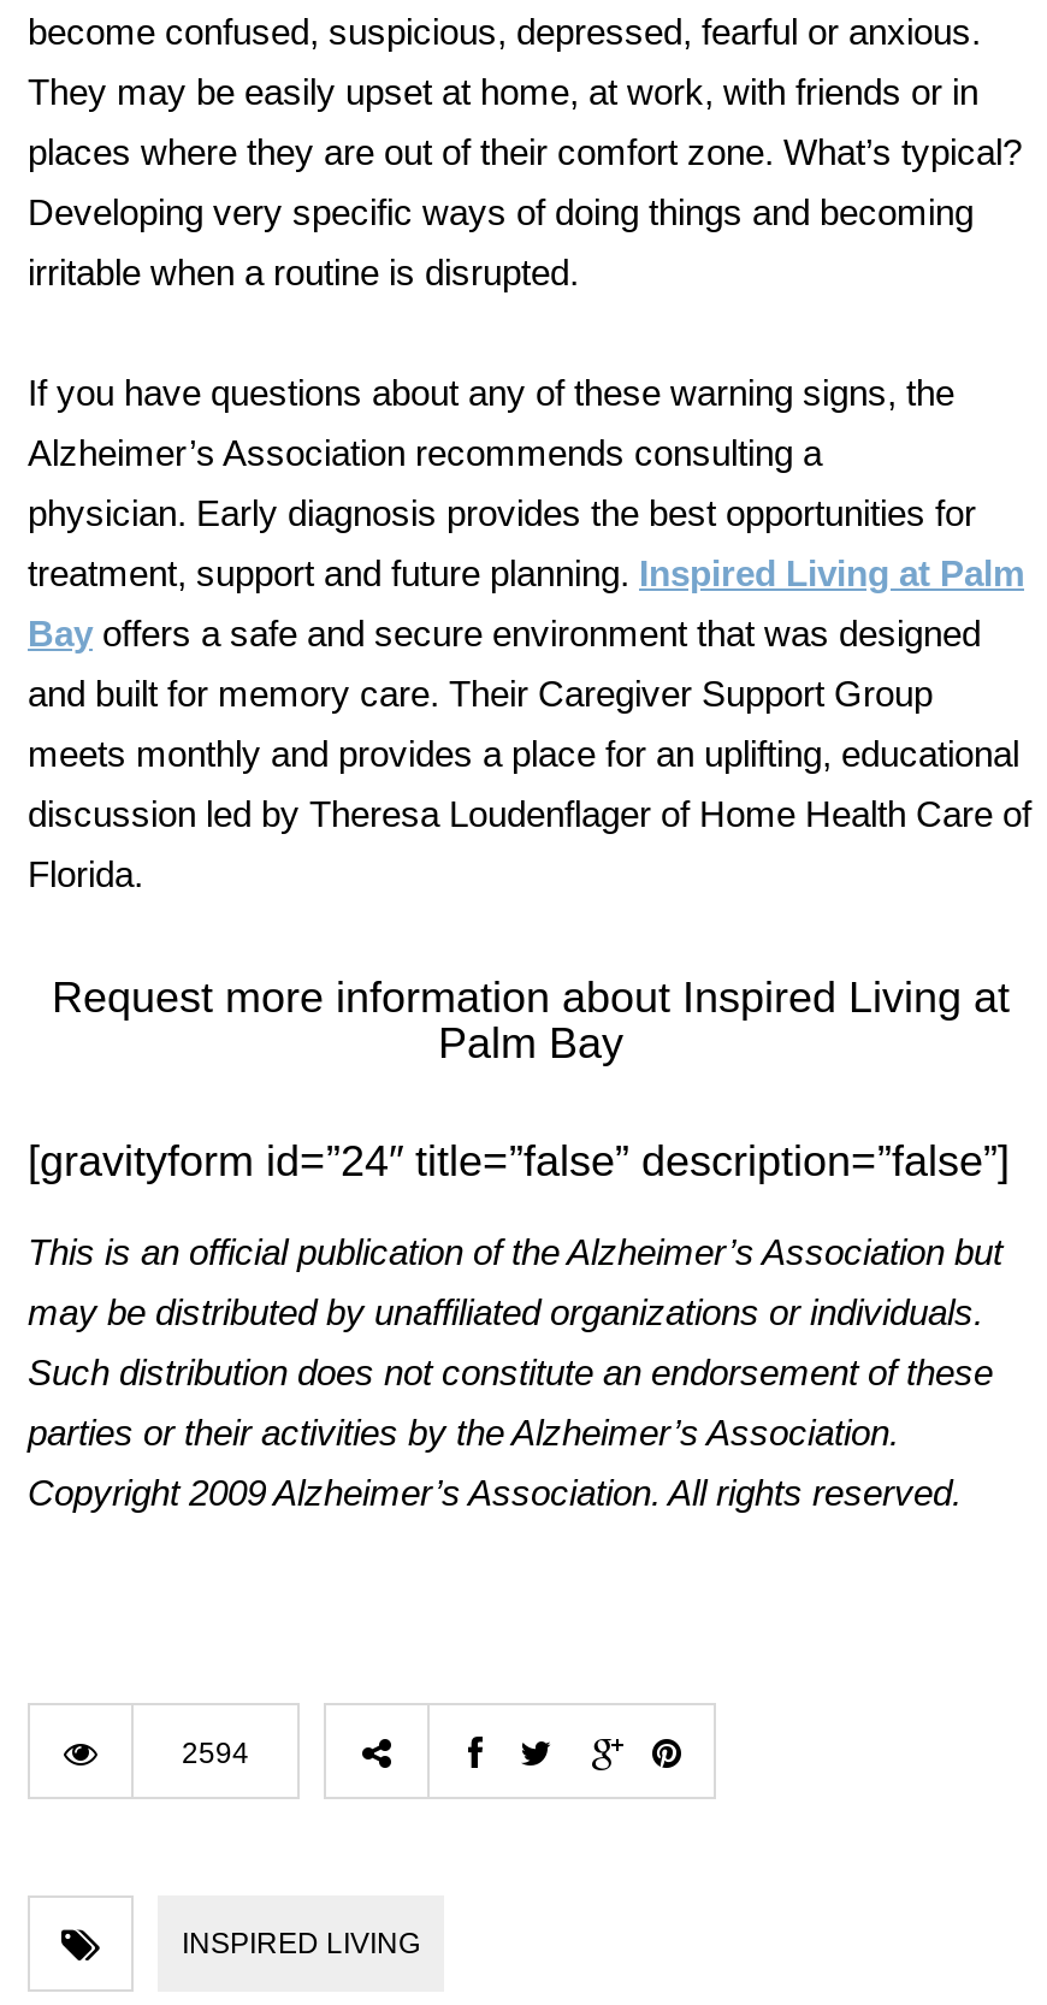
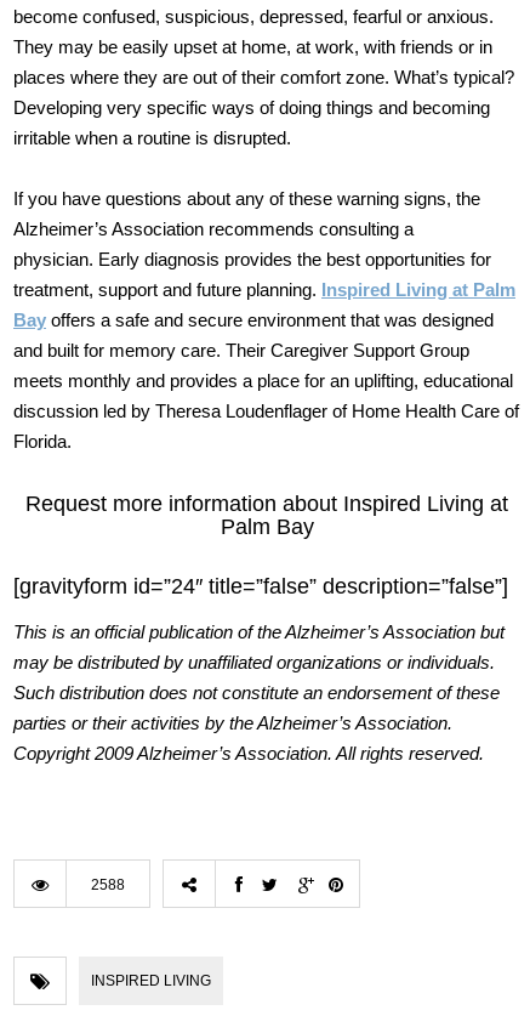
- 2594
+ 2588
